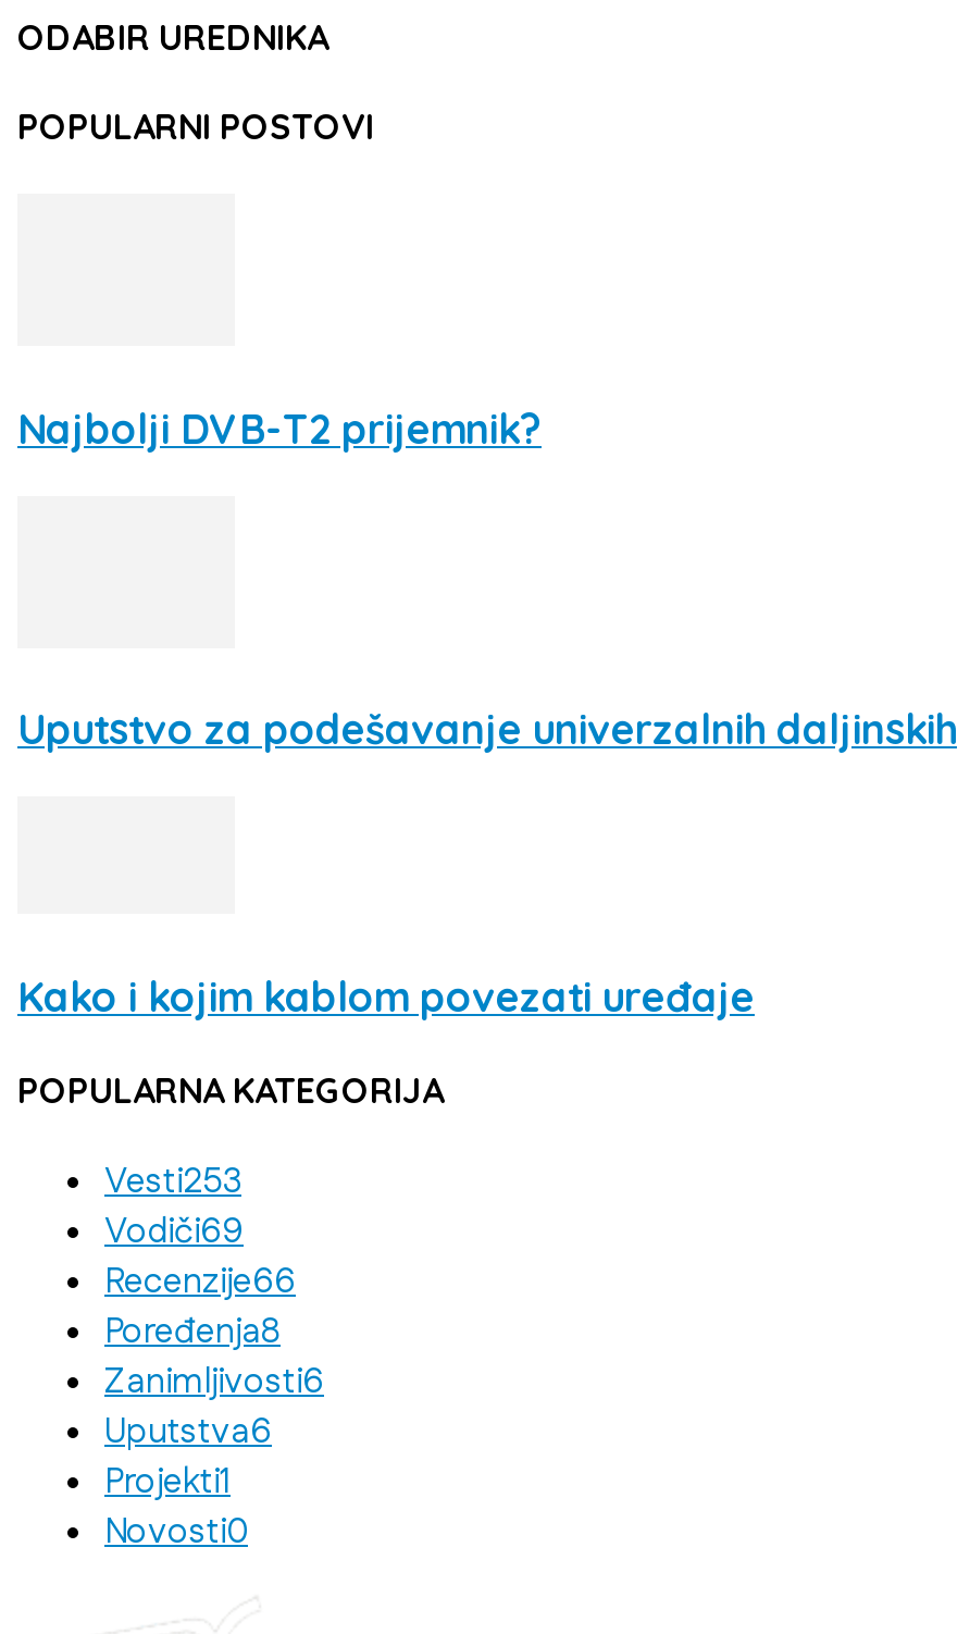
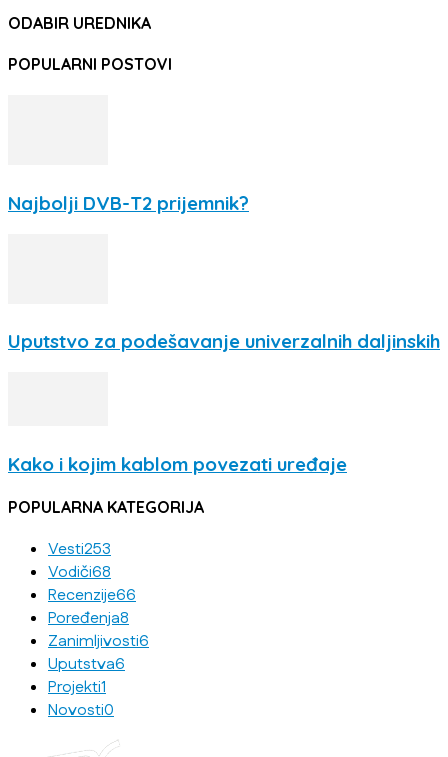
- Vodiči69
+ Vodiči68
